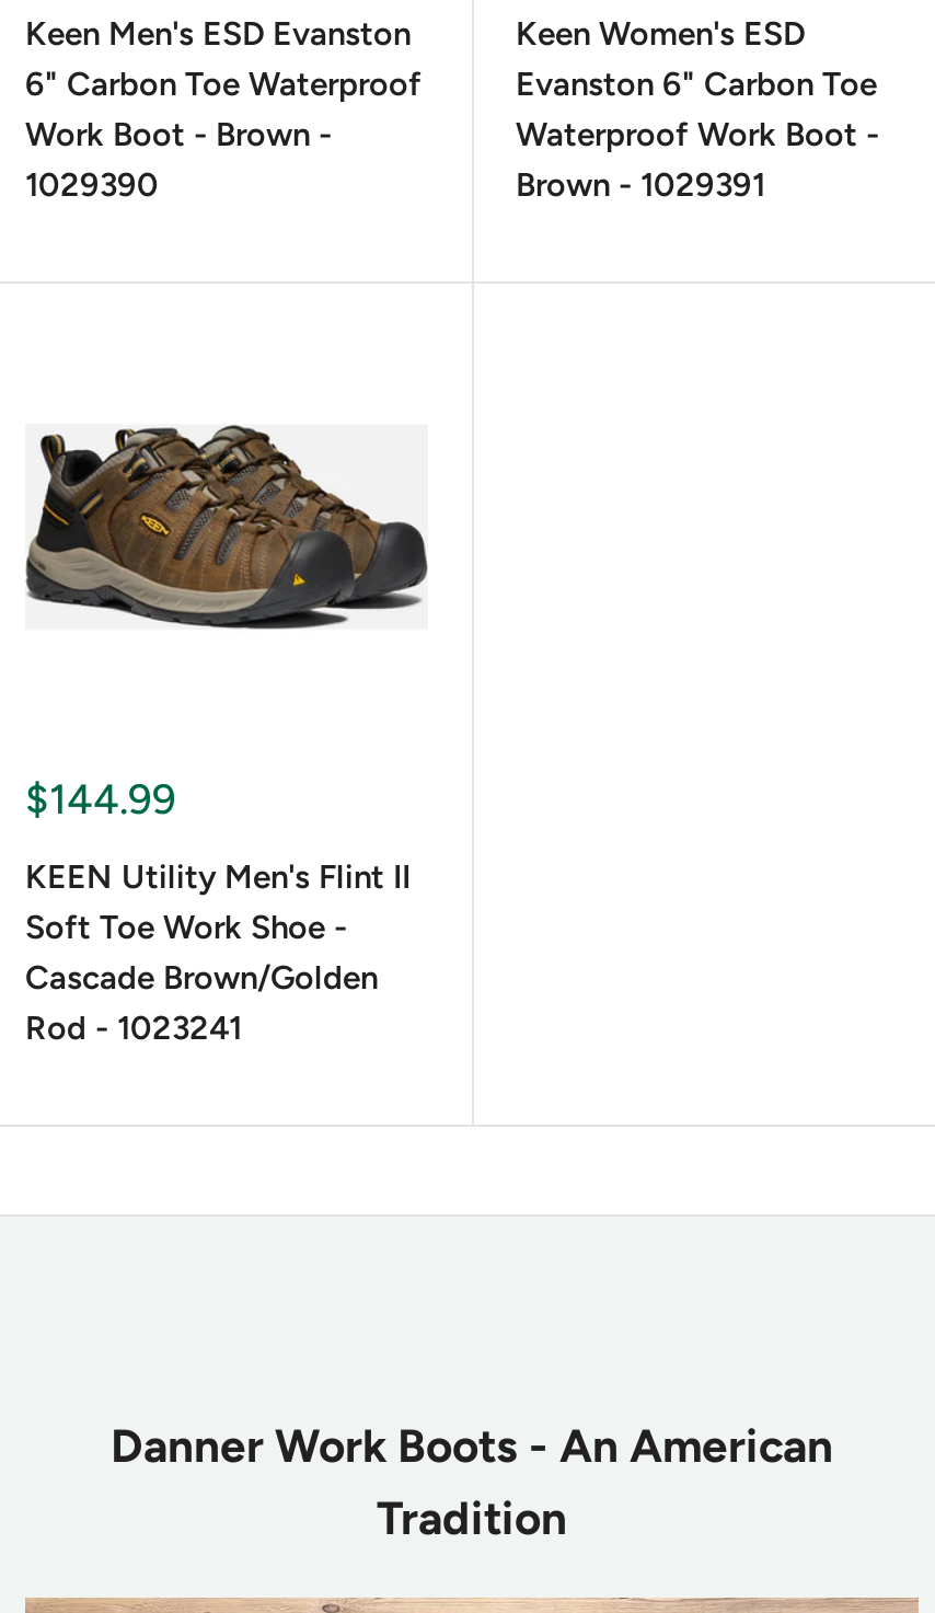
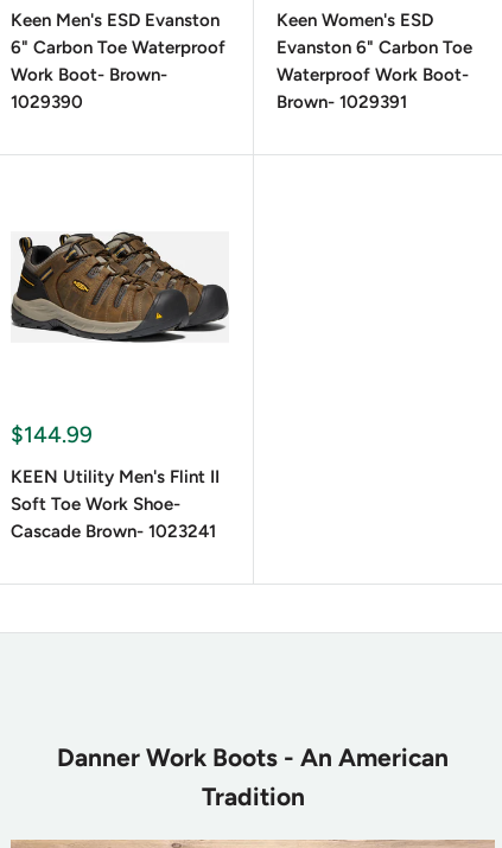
- Work Boot - Brown -
+ Work Boot- Brown-

- Soft Toe Work Shoe -
- Cascade Brown/Golden
- Rod - 1023241
+ Soft Toe Work Shoe-
+ Cascade Brown- 1023241
